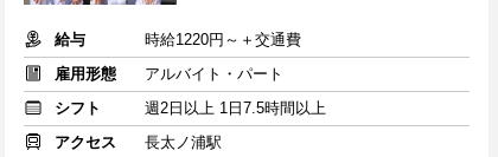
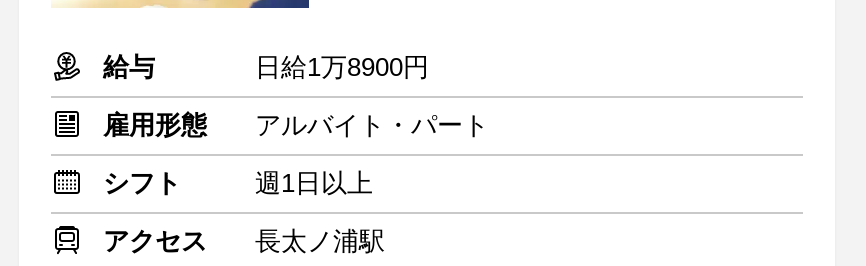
- 時給1220円～＋交通費
+ 日給1万8900円

- 週2日以上 1日7.5時間以上
+ 週1日以上
